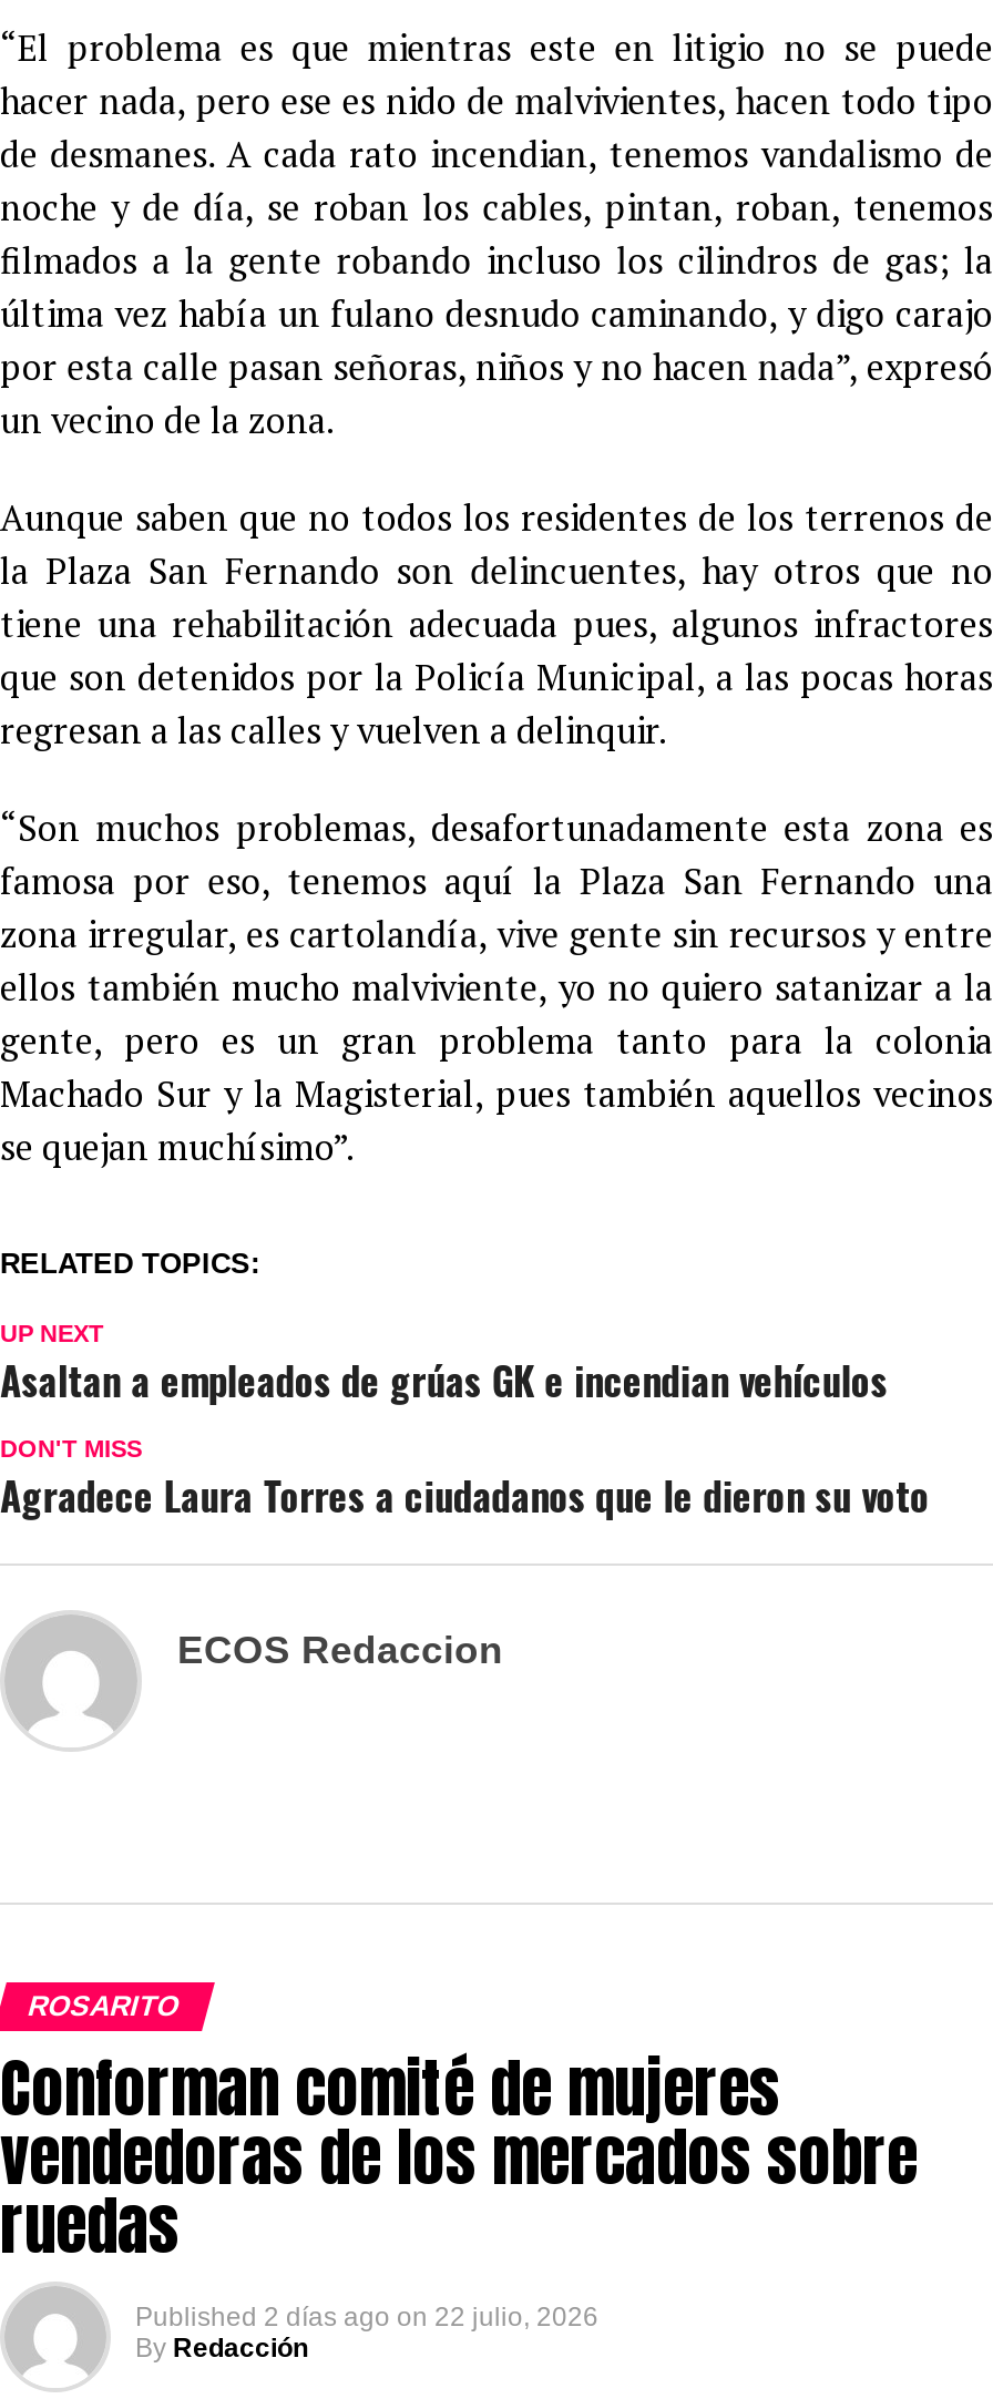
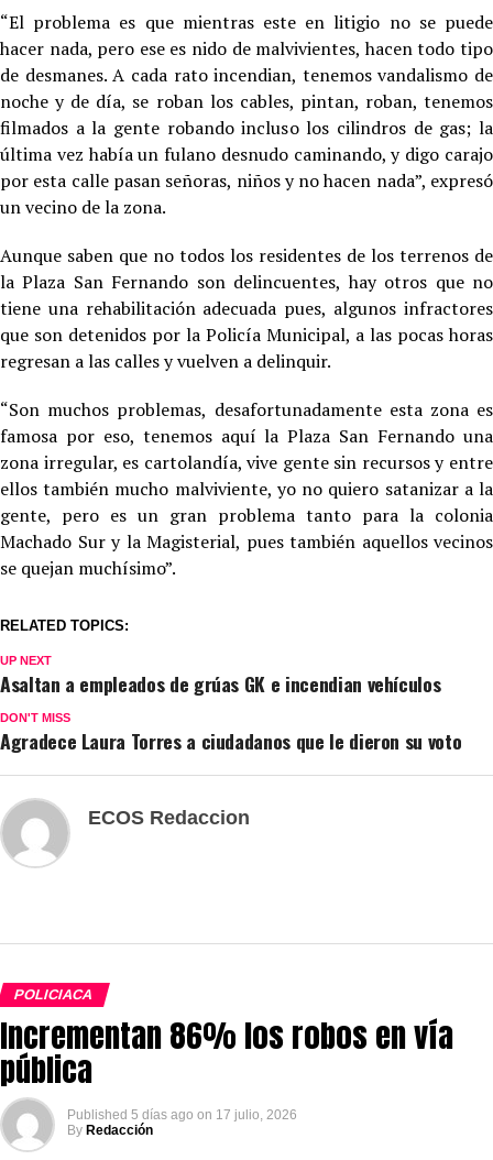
- ROSARITO
- Conforman comité de mujeres
- vendedoras de los mercados sobre
- ruedas
- Published 2 días ago on 22 julio, 2026
+ POLICIACA
+ Incrementan 86% los robos en vía
+ pública
+ Published 5 días ago on 17 julio, 2026
